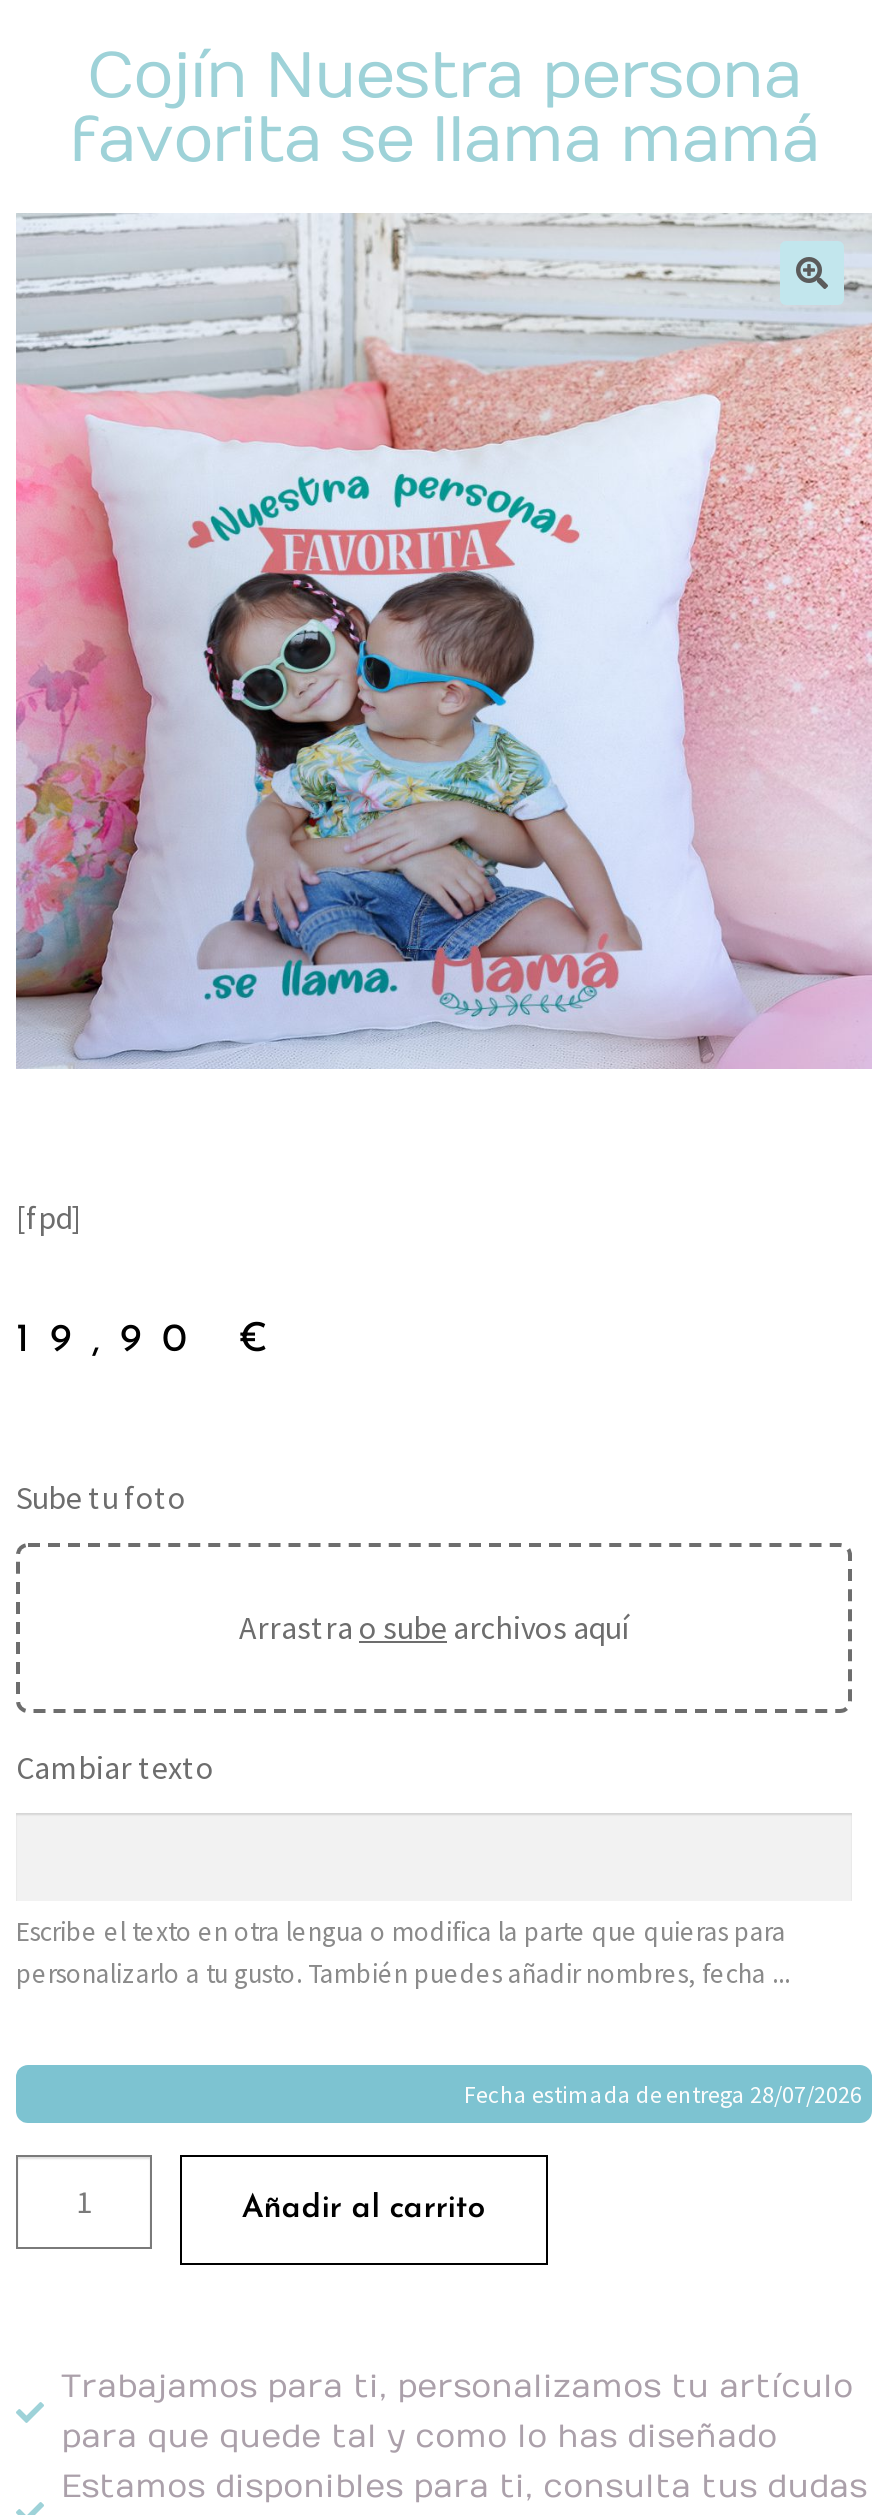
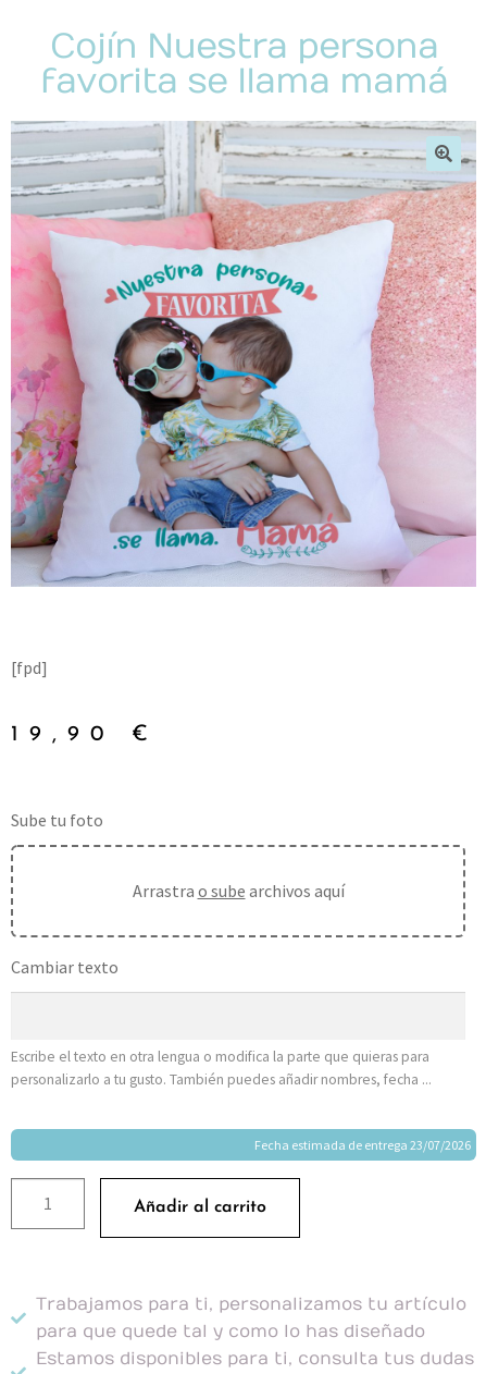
- Fecha estimada de entrega 28/07/2026
+ Fecha estimada de entrega 23/07/2026
